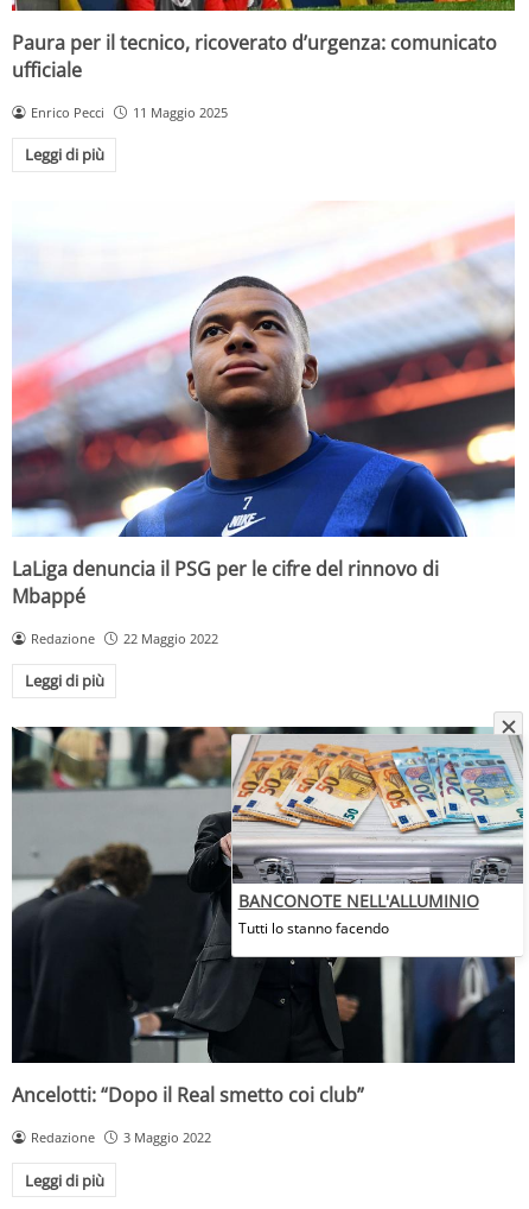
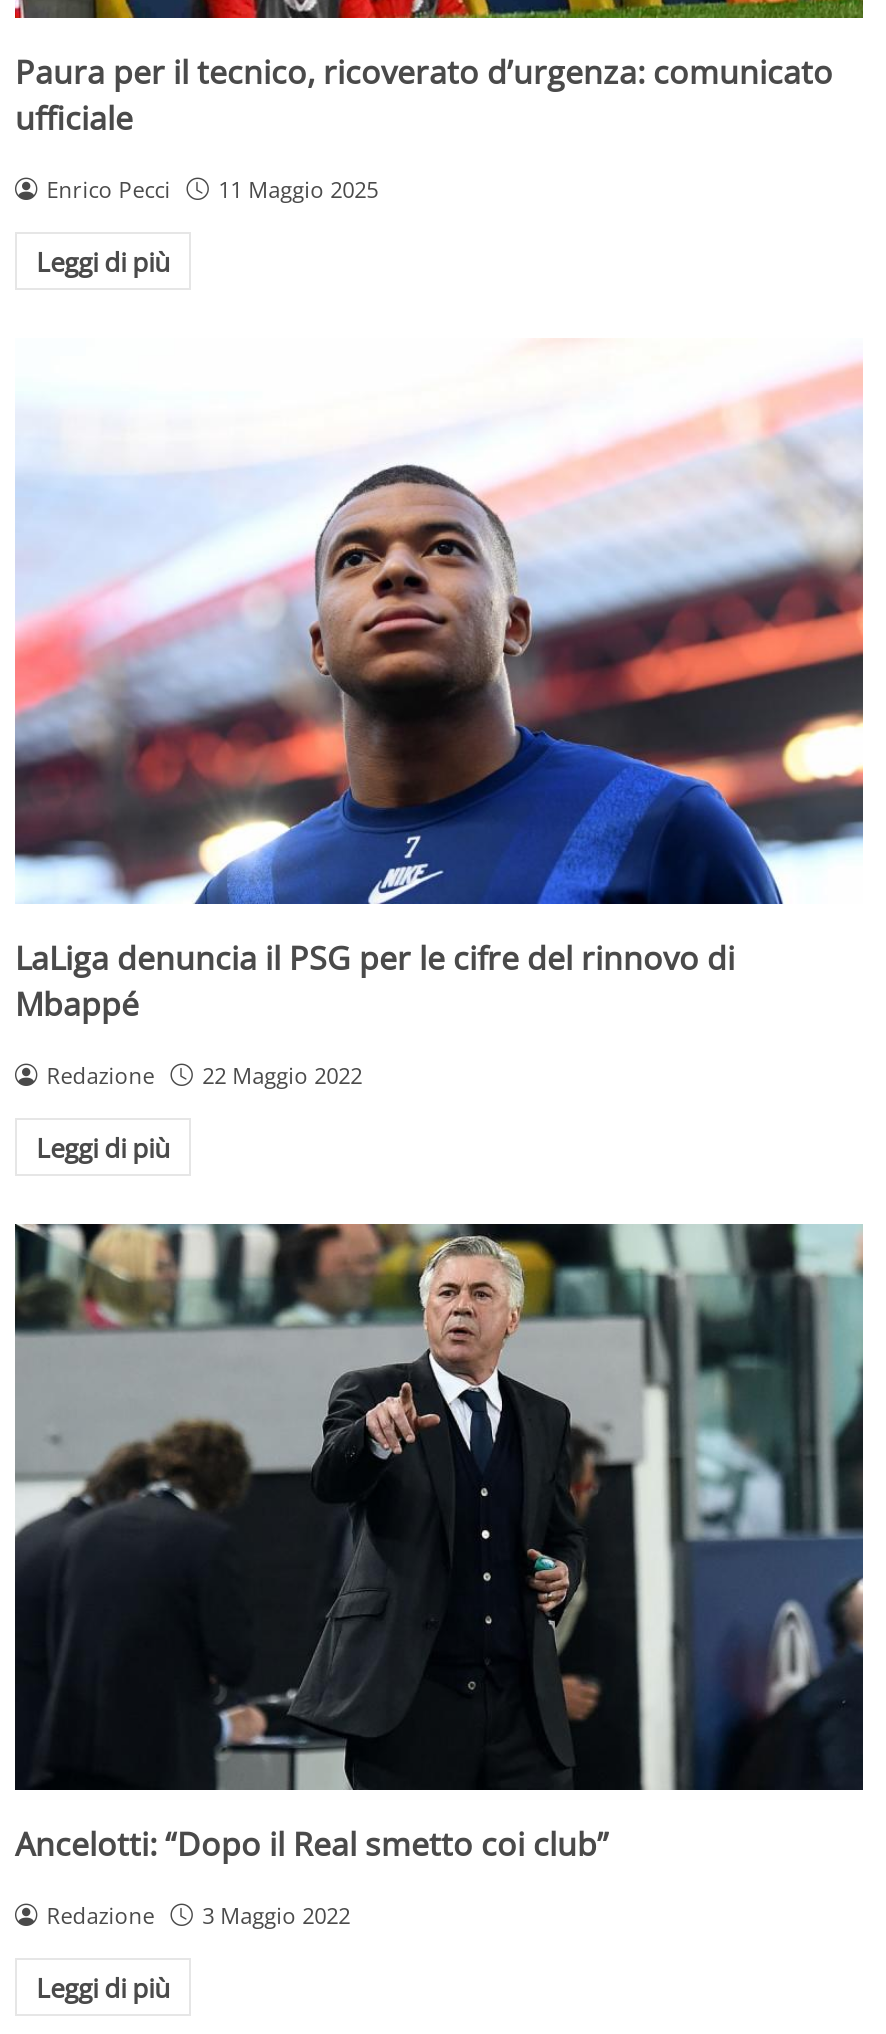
- [image]
+ [image]

- BANCONOTE NELL'ALLUMINIO
- Tutti lo stanno facendo
